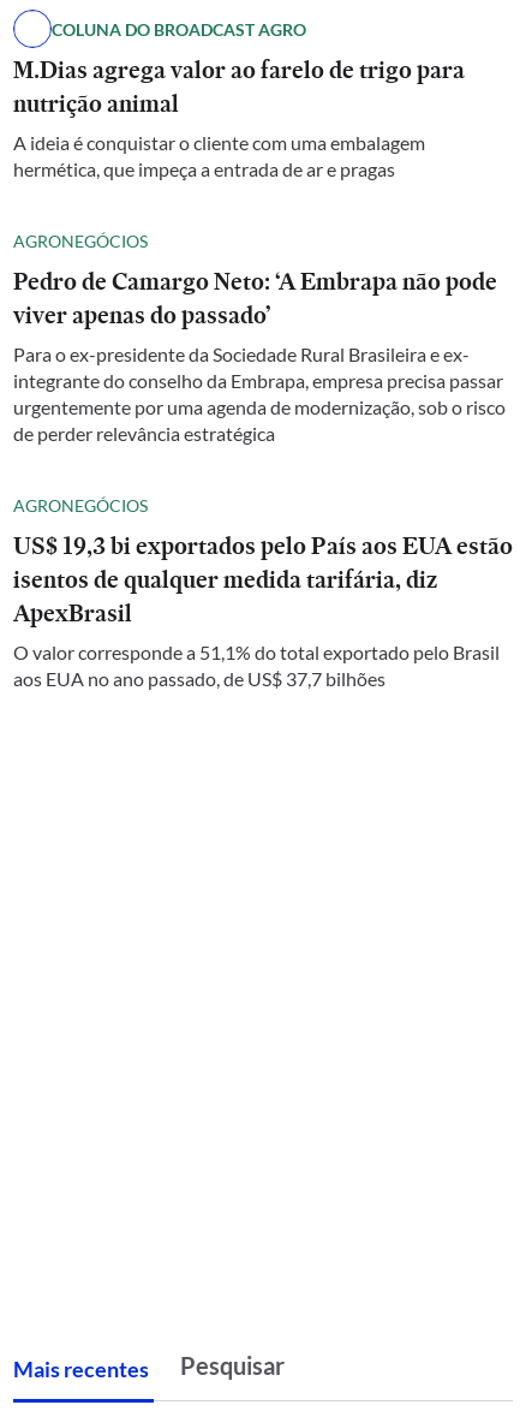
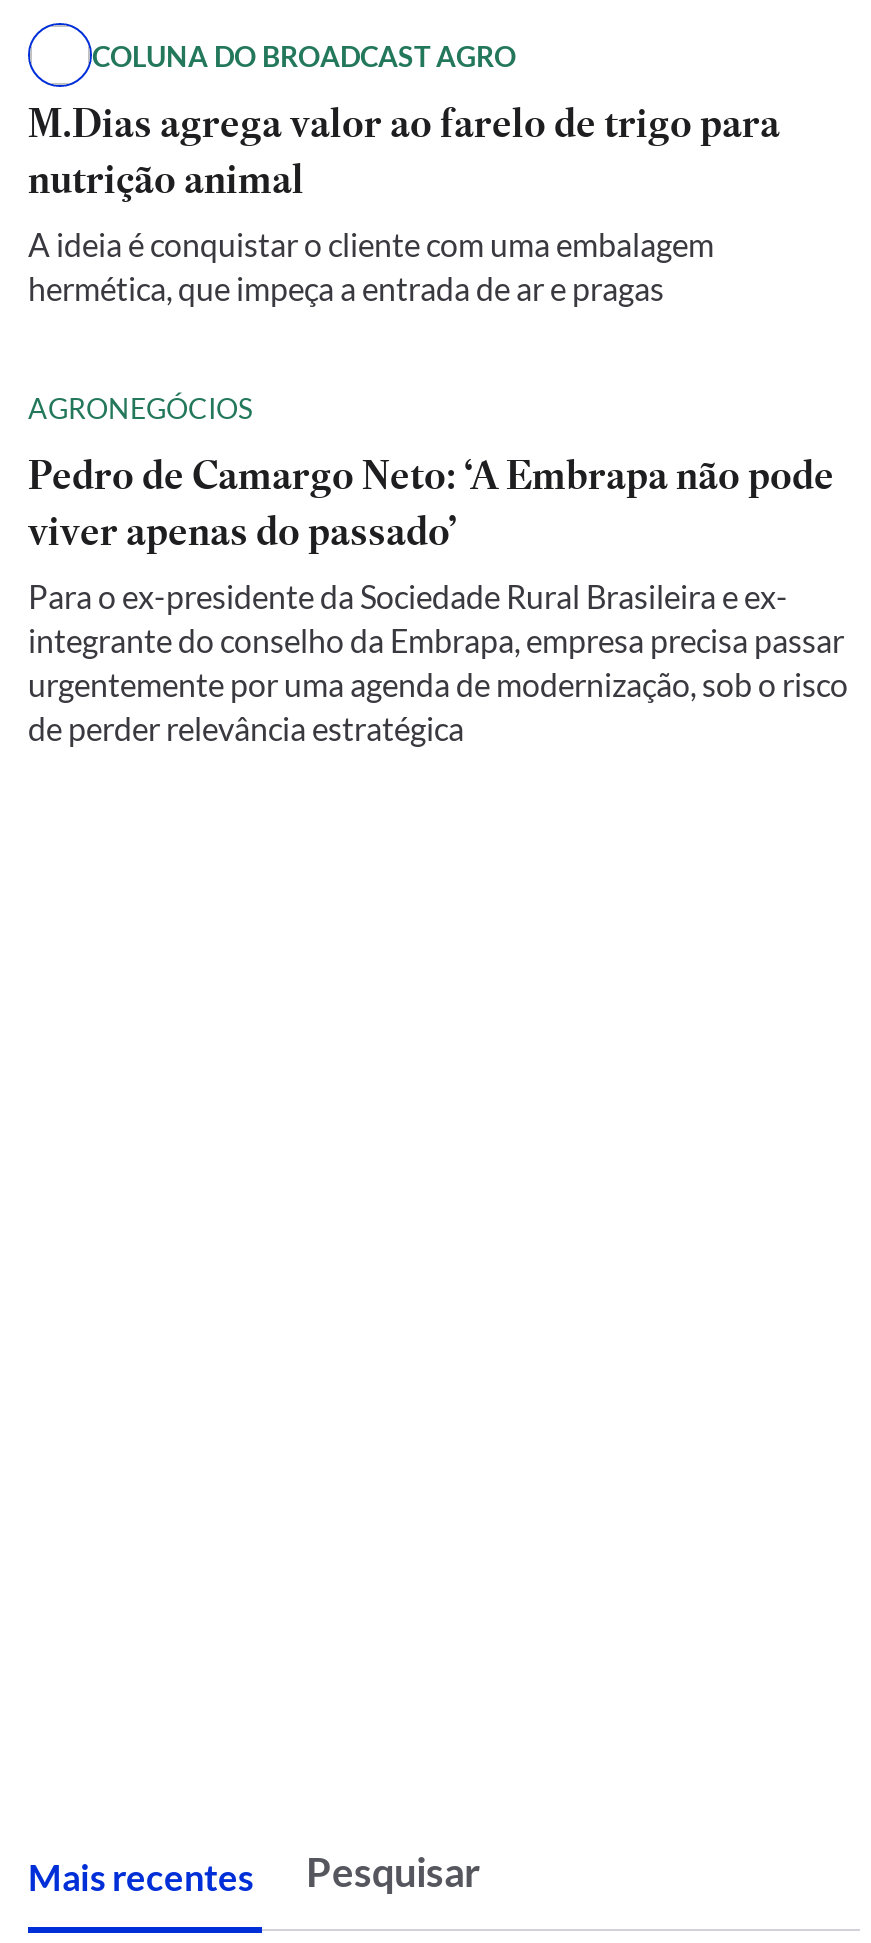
- AGRONEGÓCIOS
- US$ 19,3 bi exportados pelo País aos EUA estão
- isentos de qualquer medida tarifária, diz
- ApexBrasil
- O valor corresponde a 51,1% do total exportado pelo Brasil
- aos EUA no ano passado, de US$ 37,7 bilhões
